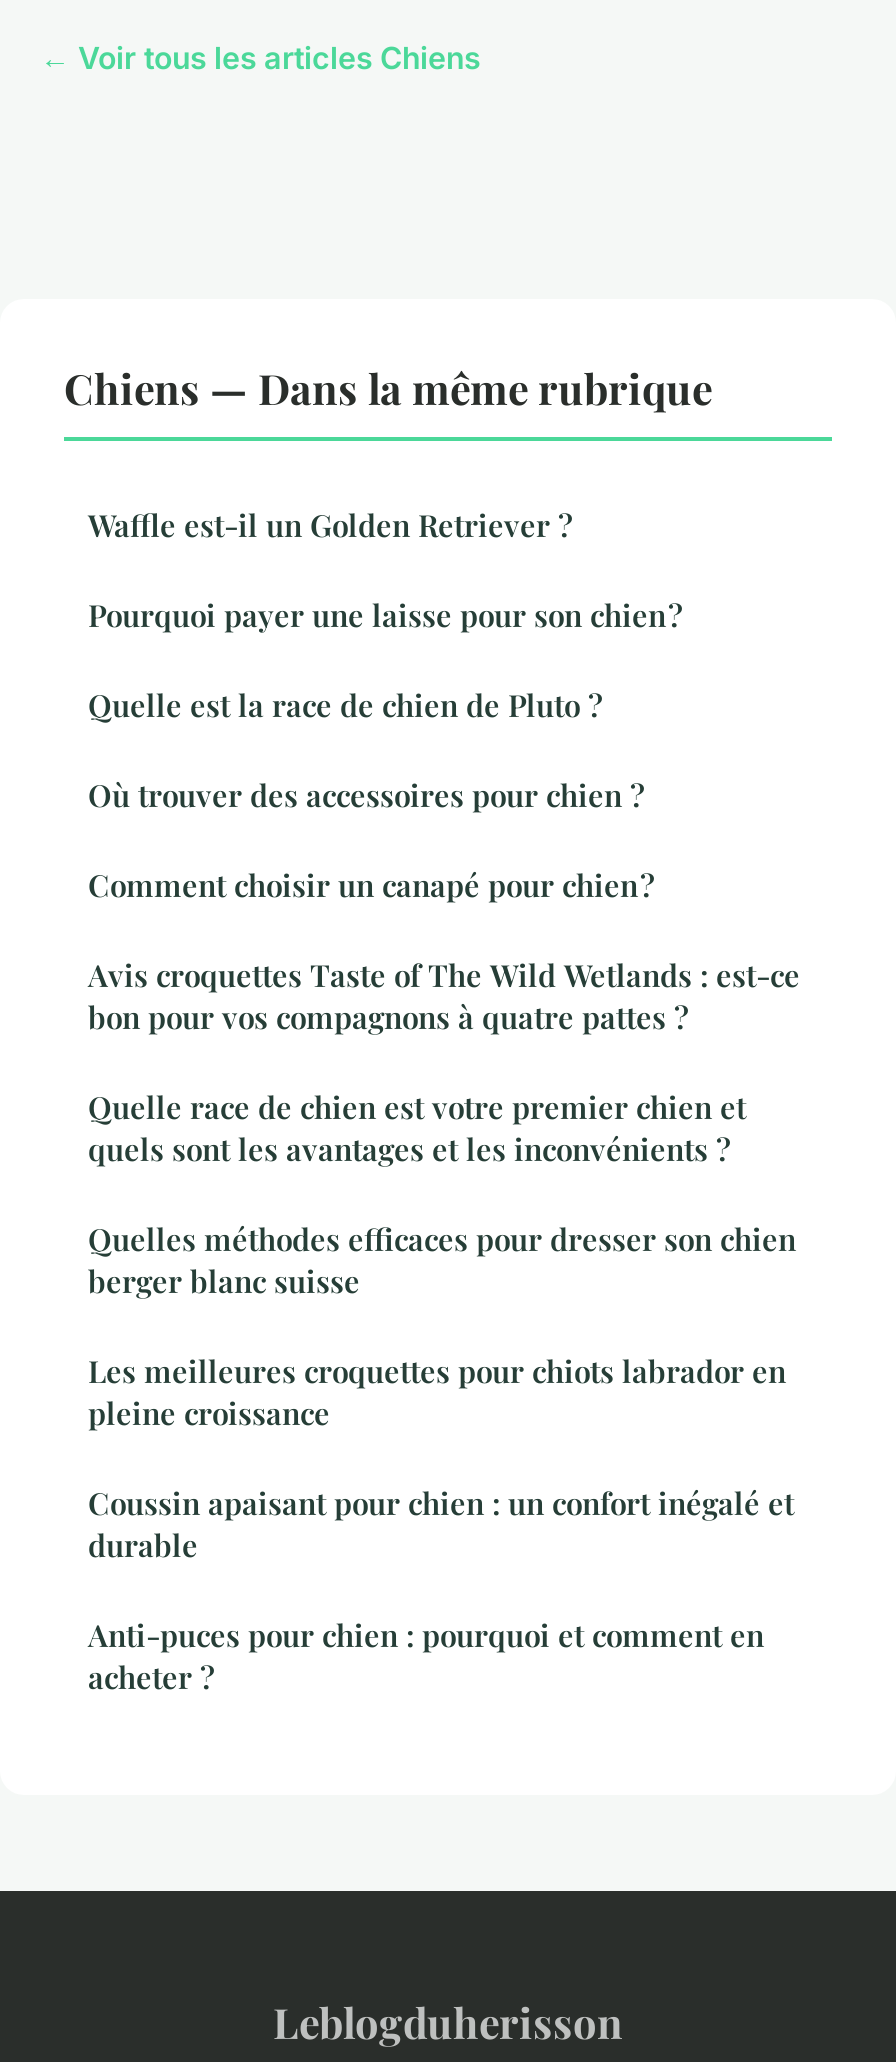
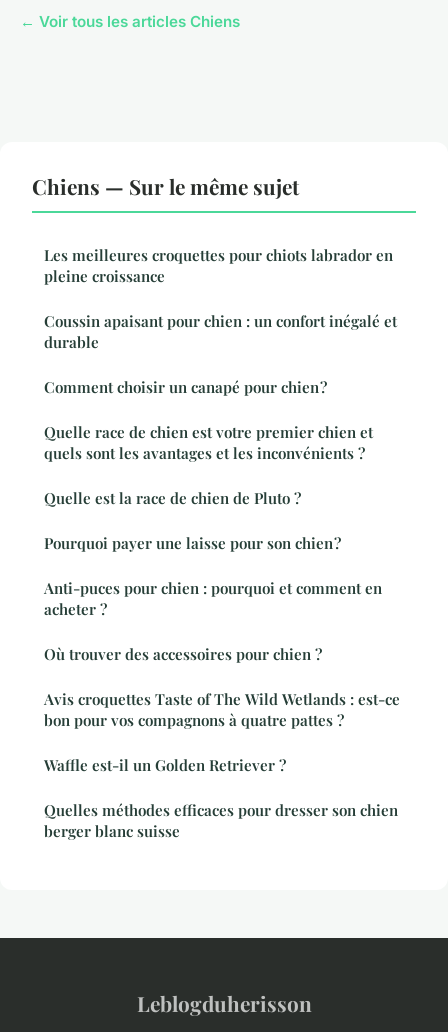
- Chiens — Dans la même rubrique
+ Chiens — Sur le même sujet

moved down: Où trouver des accessoires pour chien ? | Avis croquettes Taste of The Wild Wetlands : est-ce | bon pour vos compagnons à quatre pattes ? | Waffle est-il un Golden Retriever ? | Quelles méthodes efficaces pour dresser son chien | berger blanc suisse

moved down: Comment choisir un canapé pour chien ? | Quelle race de chien est votre premier chien et | quels sont les avantages et les inconvénients ? | Quelle est la race de chien de Pluto ? | Pourquoi payer une laisse pour son chien ?

moved up: Les meilleures croquettes pour chiots labrador en | pleine croissance | Coussin apaisant pour chien : un confort inégalé et | durable

moved up: Anti-puces pour chien : pourquoi et comment en | acheter ?
